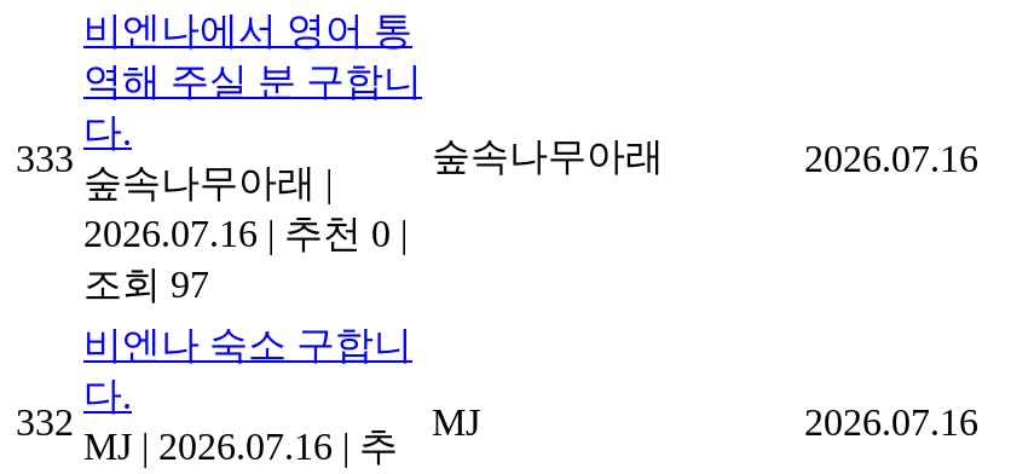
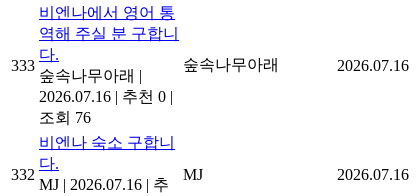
- 조회 97
+ 조회 76
